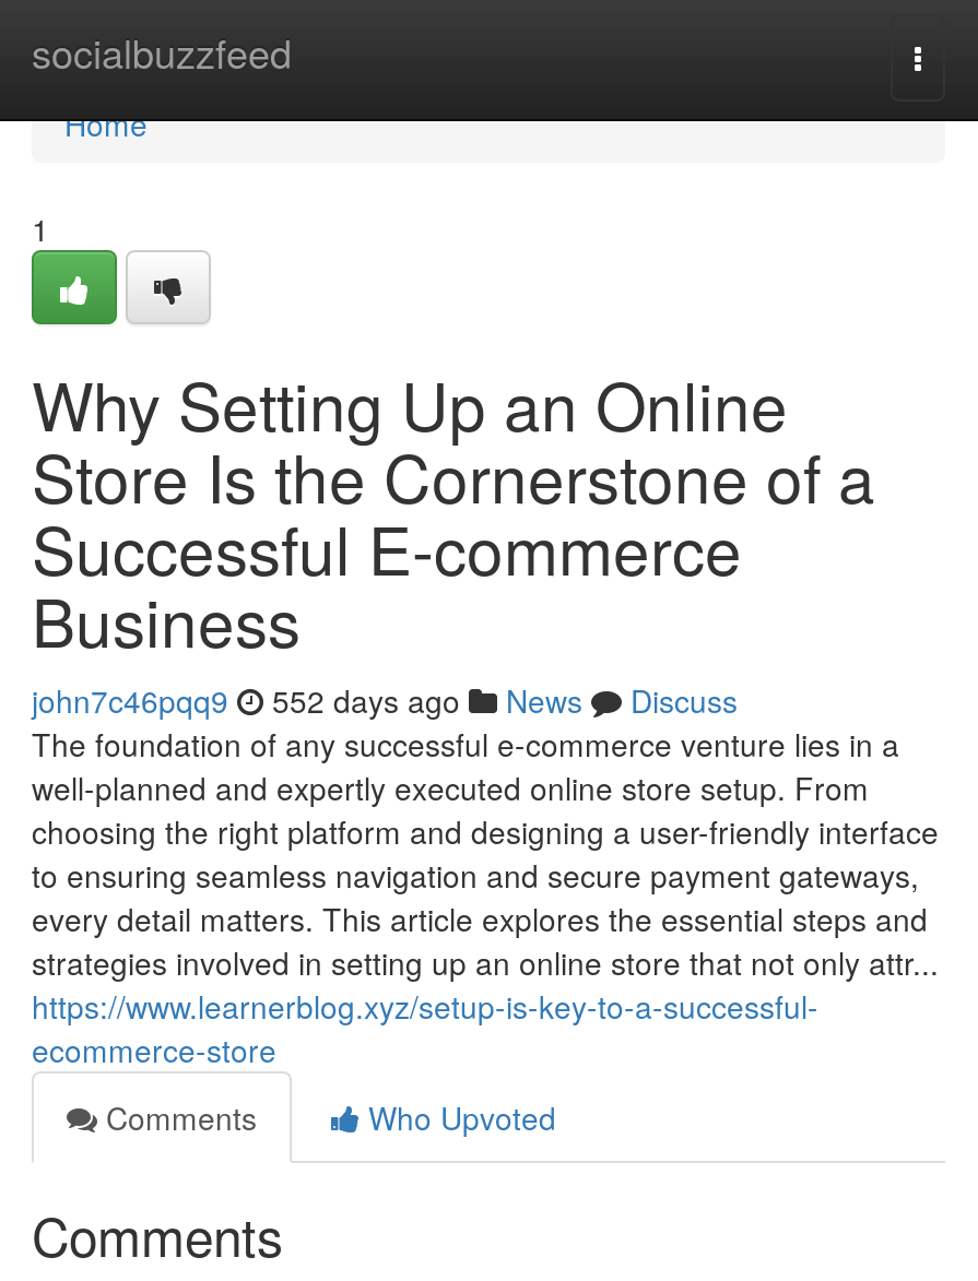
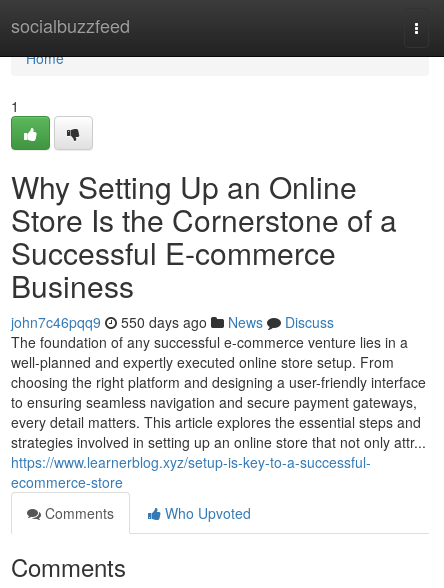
- john7c46pqq9 552 days ago News Discuss
+ john7c46pqq9 550 days ago News Discuss
